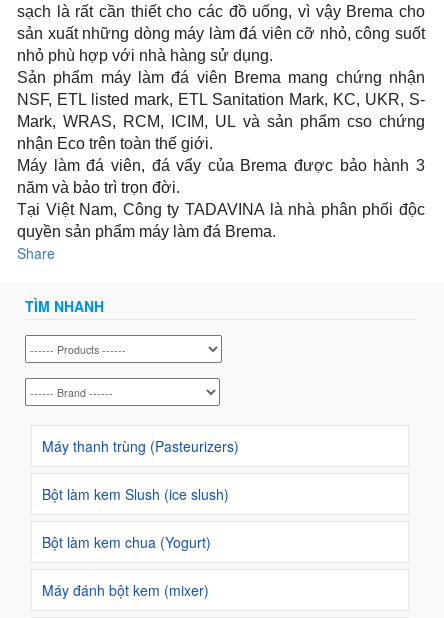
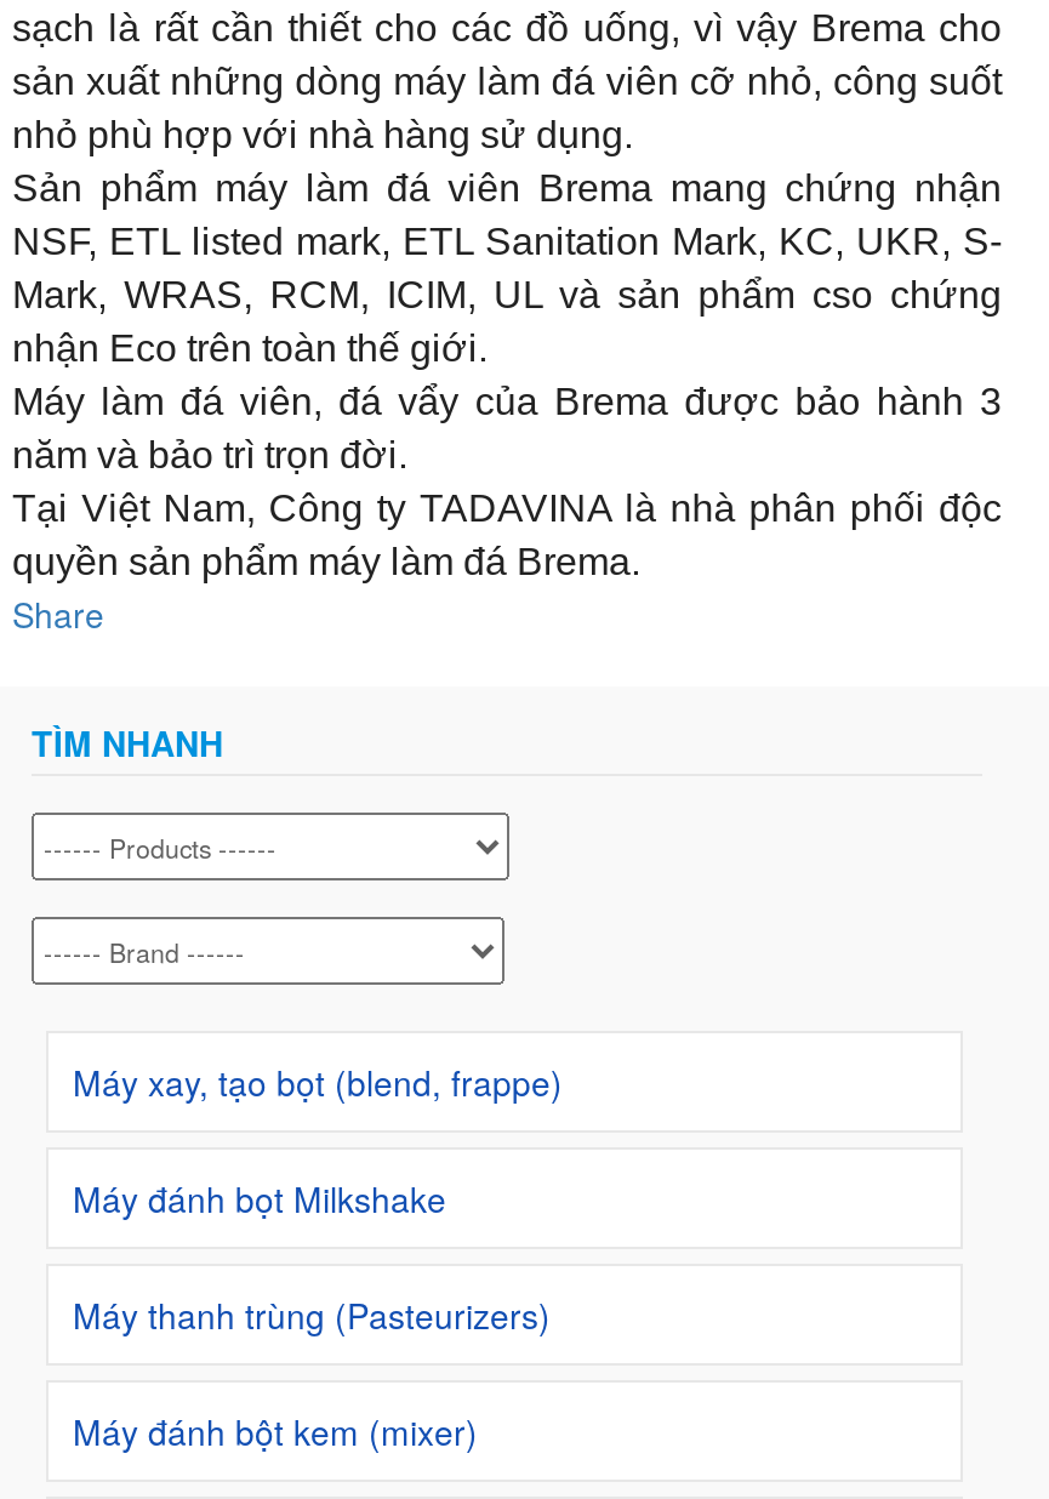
+ Máy xay, tạo bọt (blend, frappe)
+ Máy đánh bọt Milkshake

moved down: Máy thanh trùng (Pasteurizers)

- Bột làm kem Slush (ice slush)
- Bột làm kem chua (Yogurt)
